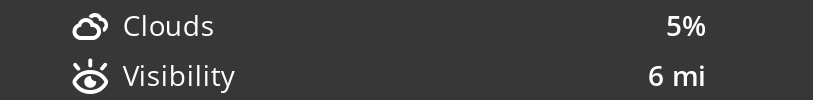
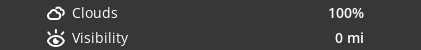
- 5%
+ 100%

- 6 mi
+ 0 mi
